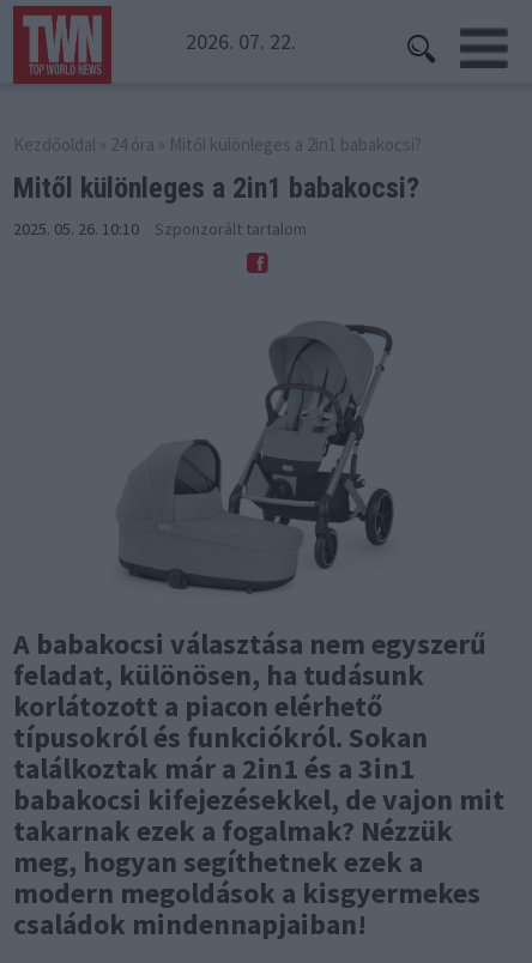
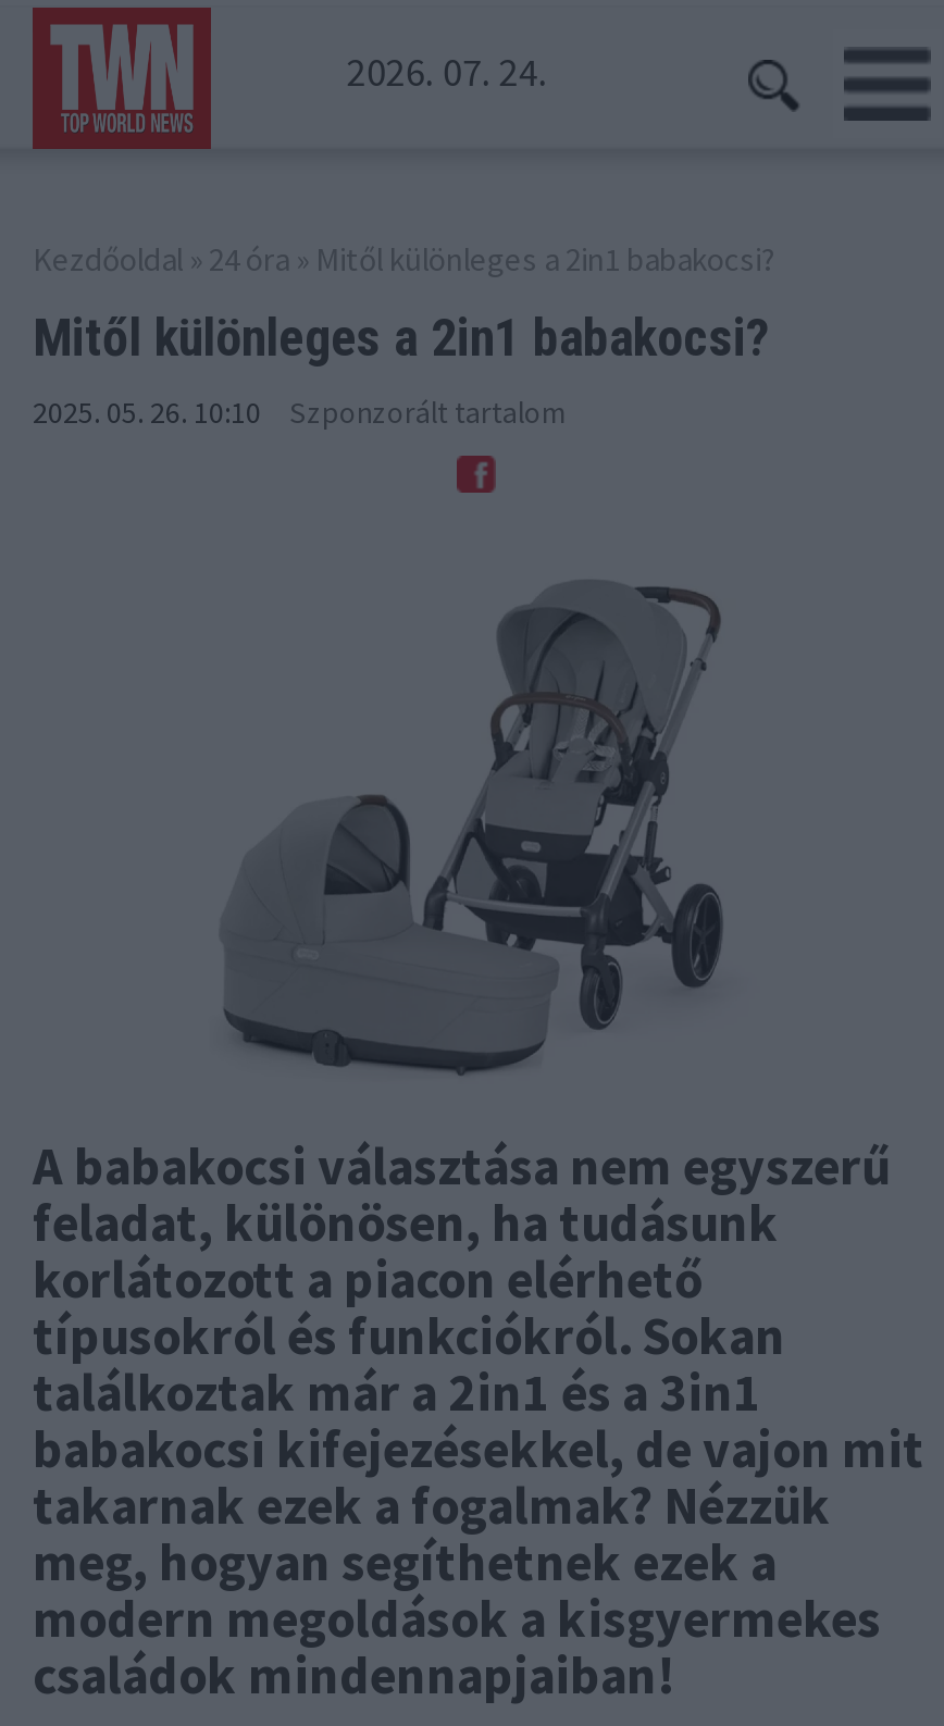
- 2026. 07. 22.
+ 2026. 07. 24.
